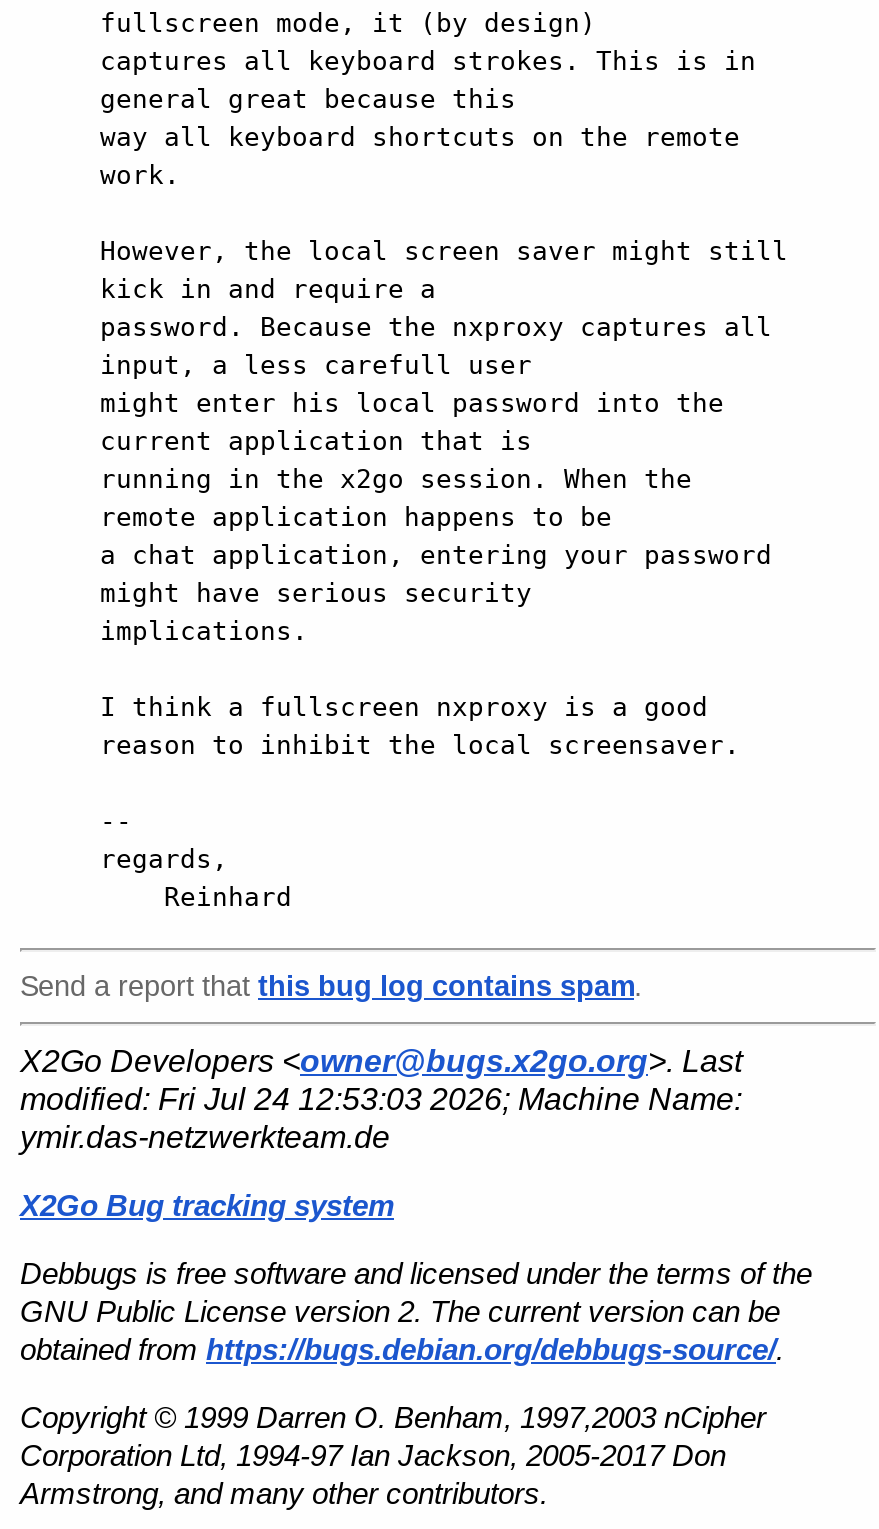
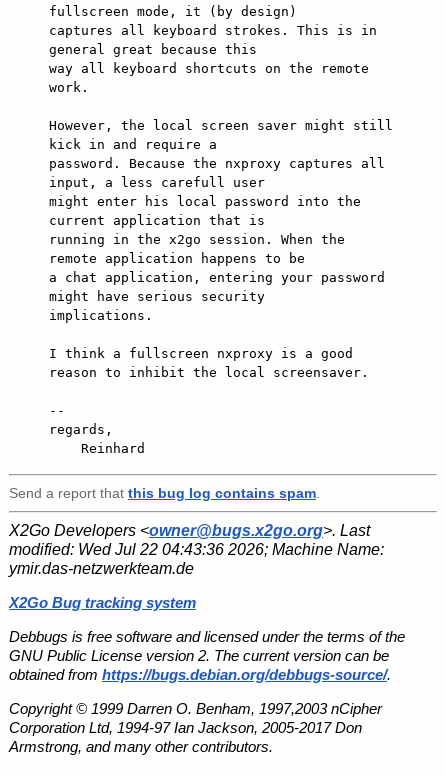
- modified: Fri Jul 24 12:53:03 2026; Machine Name:
+ modified: Wed Jul 22 04:43:36 2026; Machine Name:
